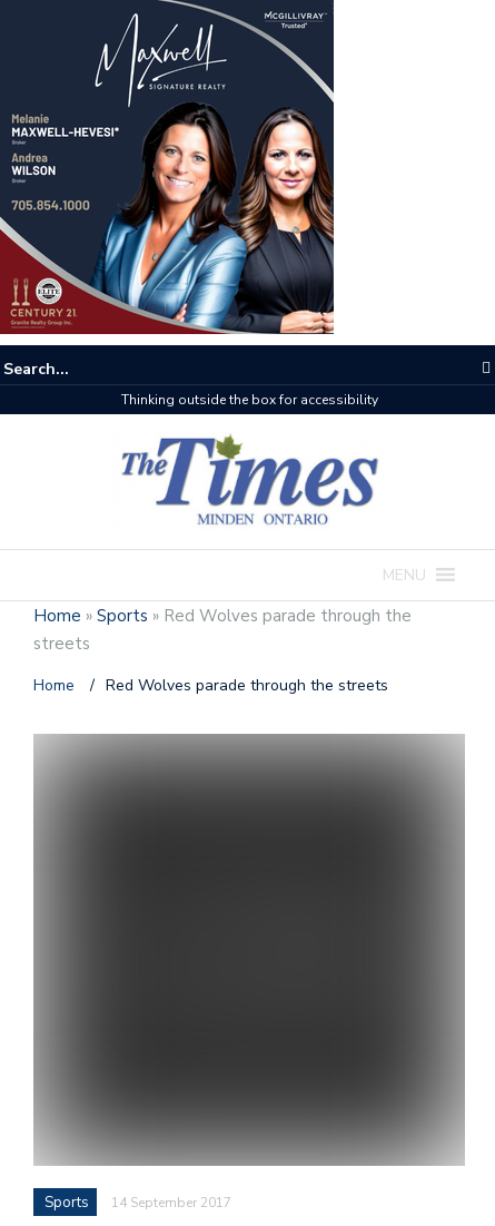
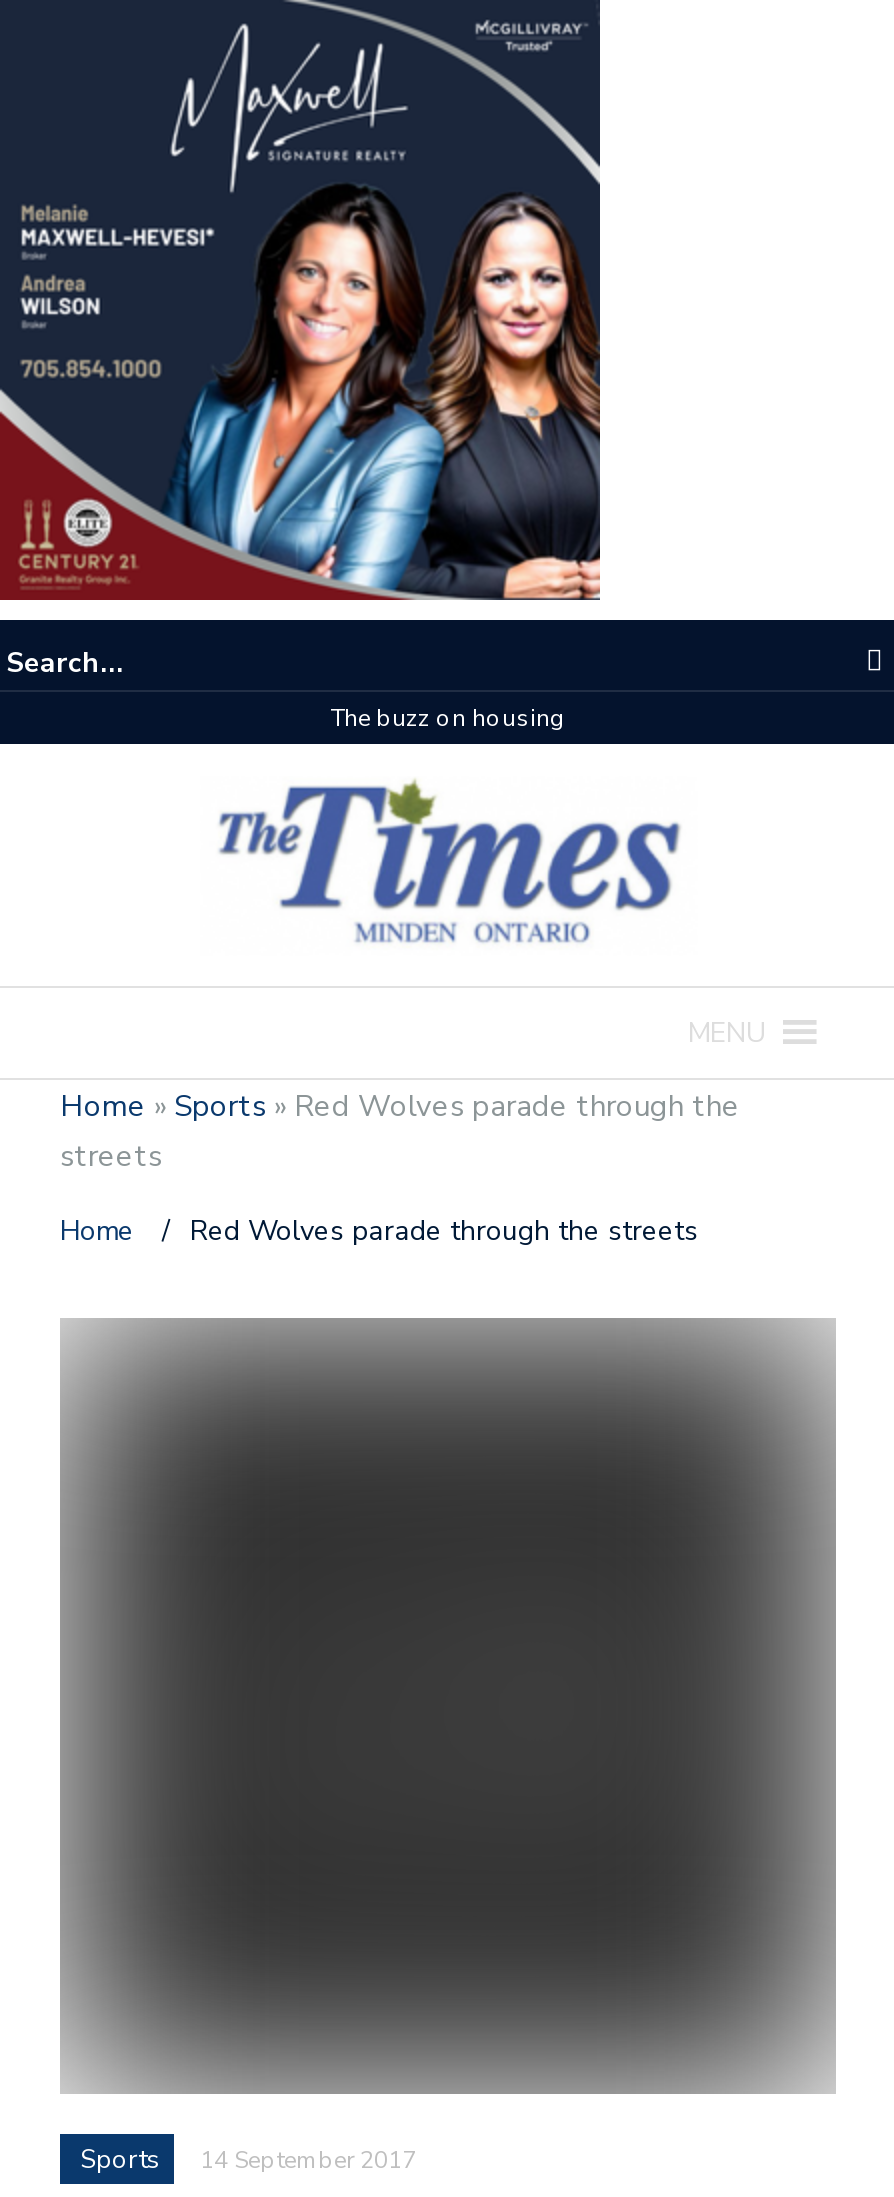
- Thinking outside the box for accessibility
+ The buzz on housing
